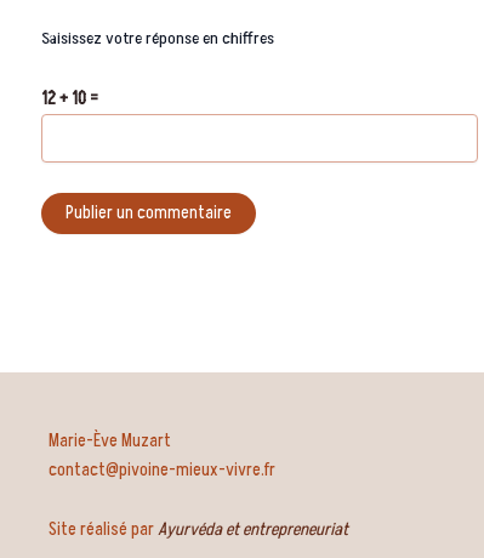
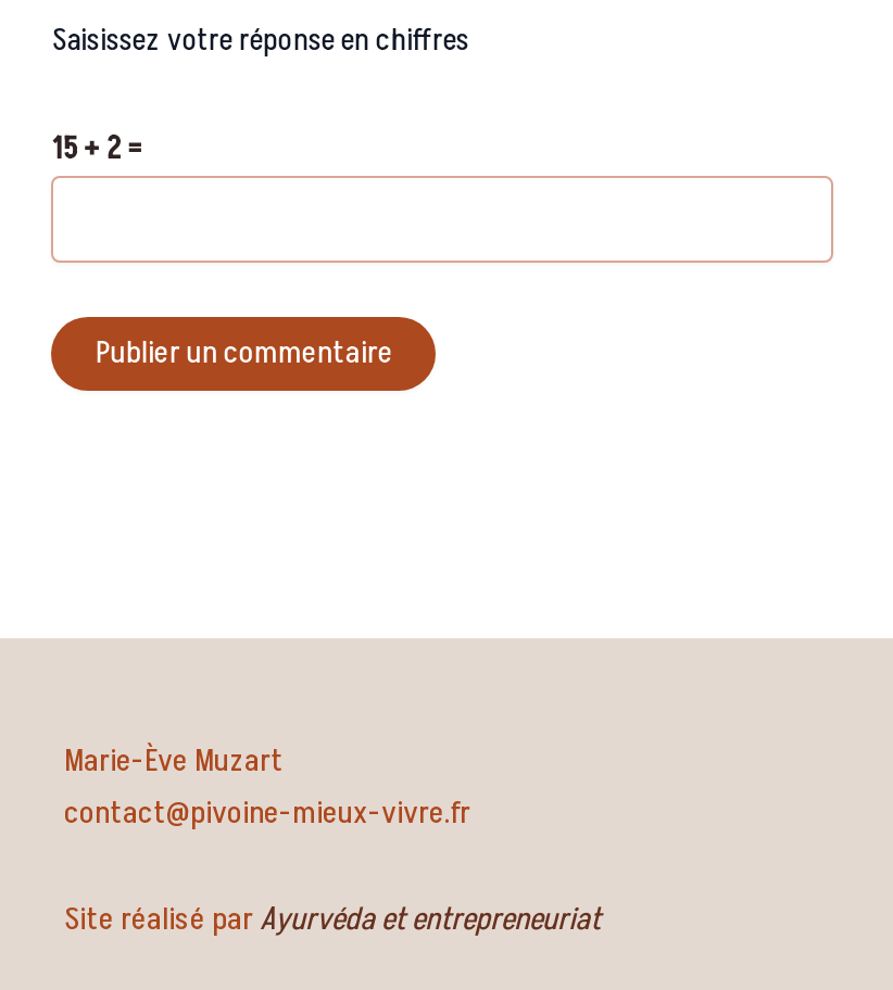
- 12 + 10 =
+ 15 + 2 =
